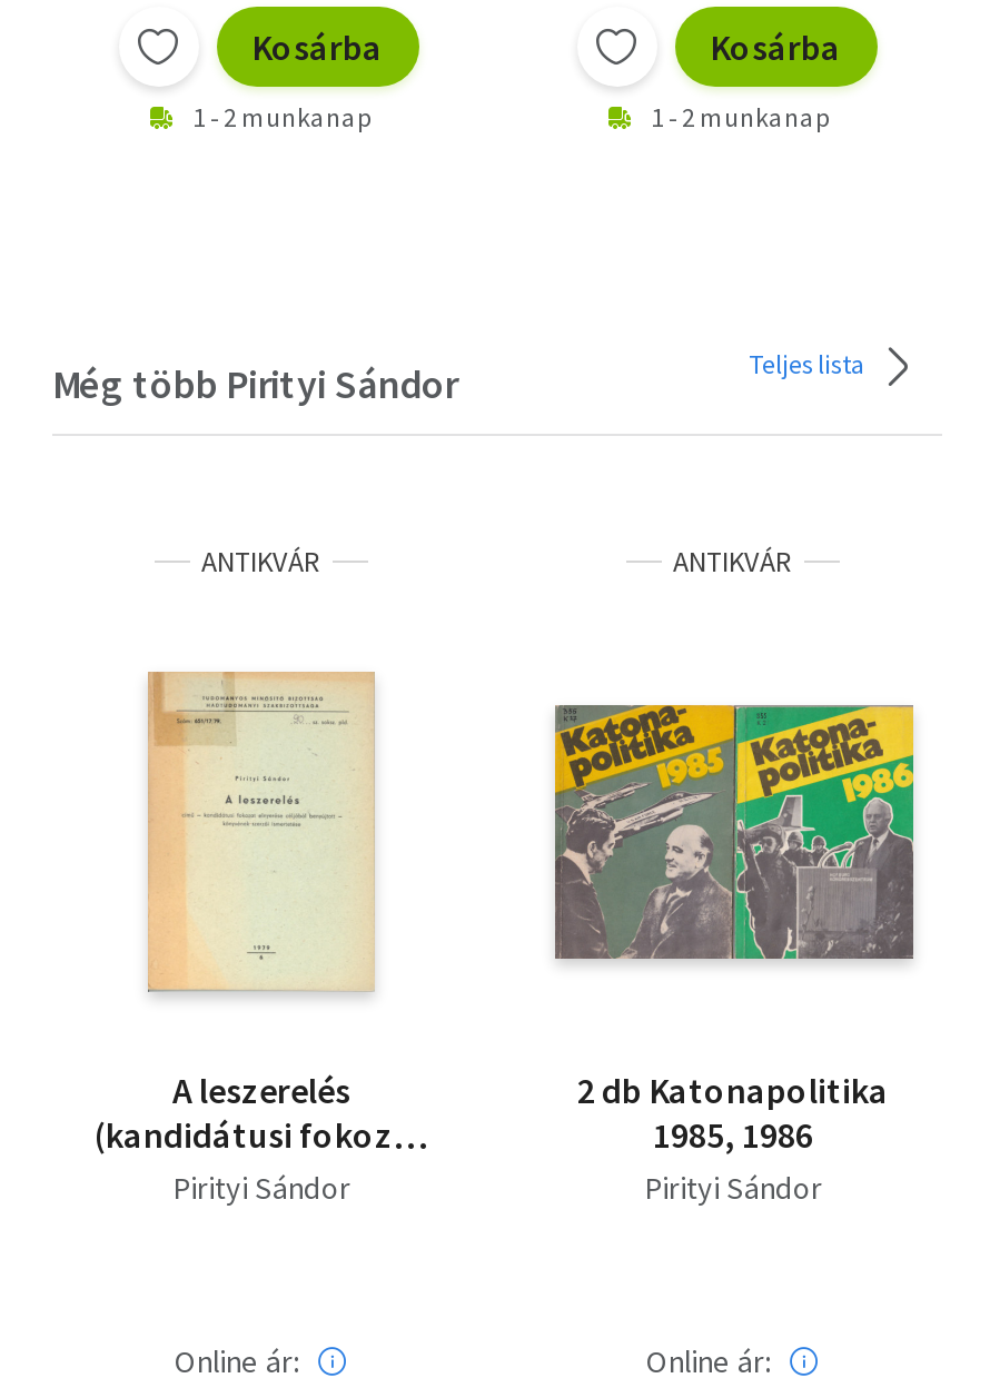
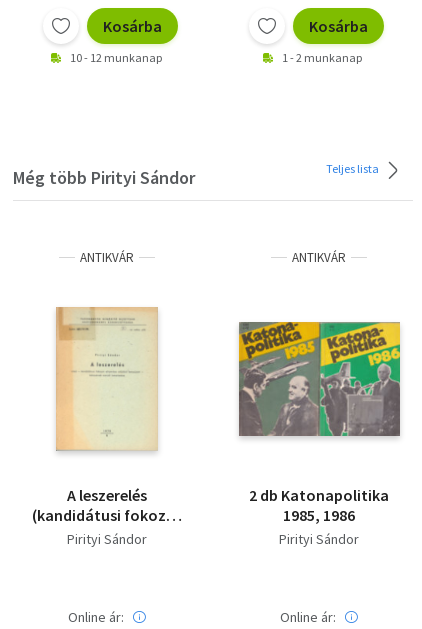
- 1 - 2 munkanap
+ 10 - 12 munkanap
